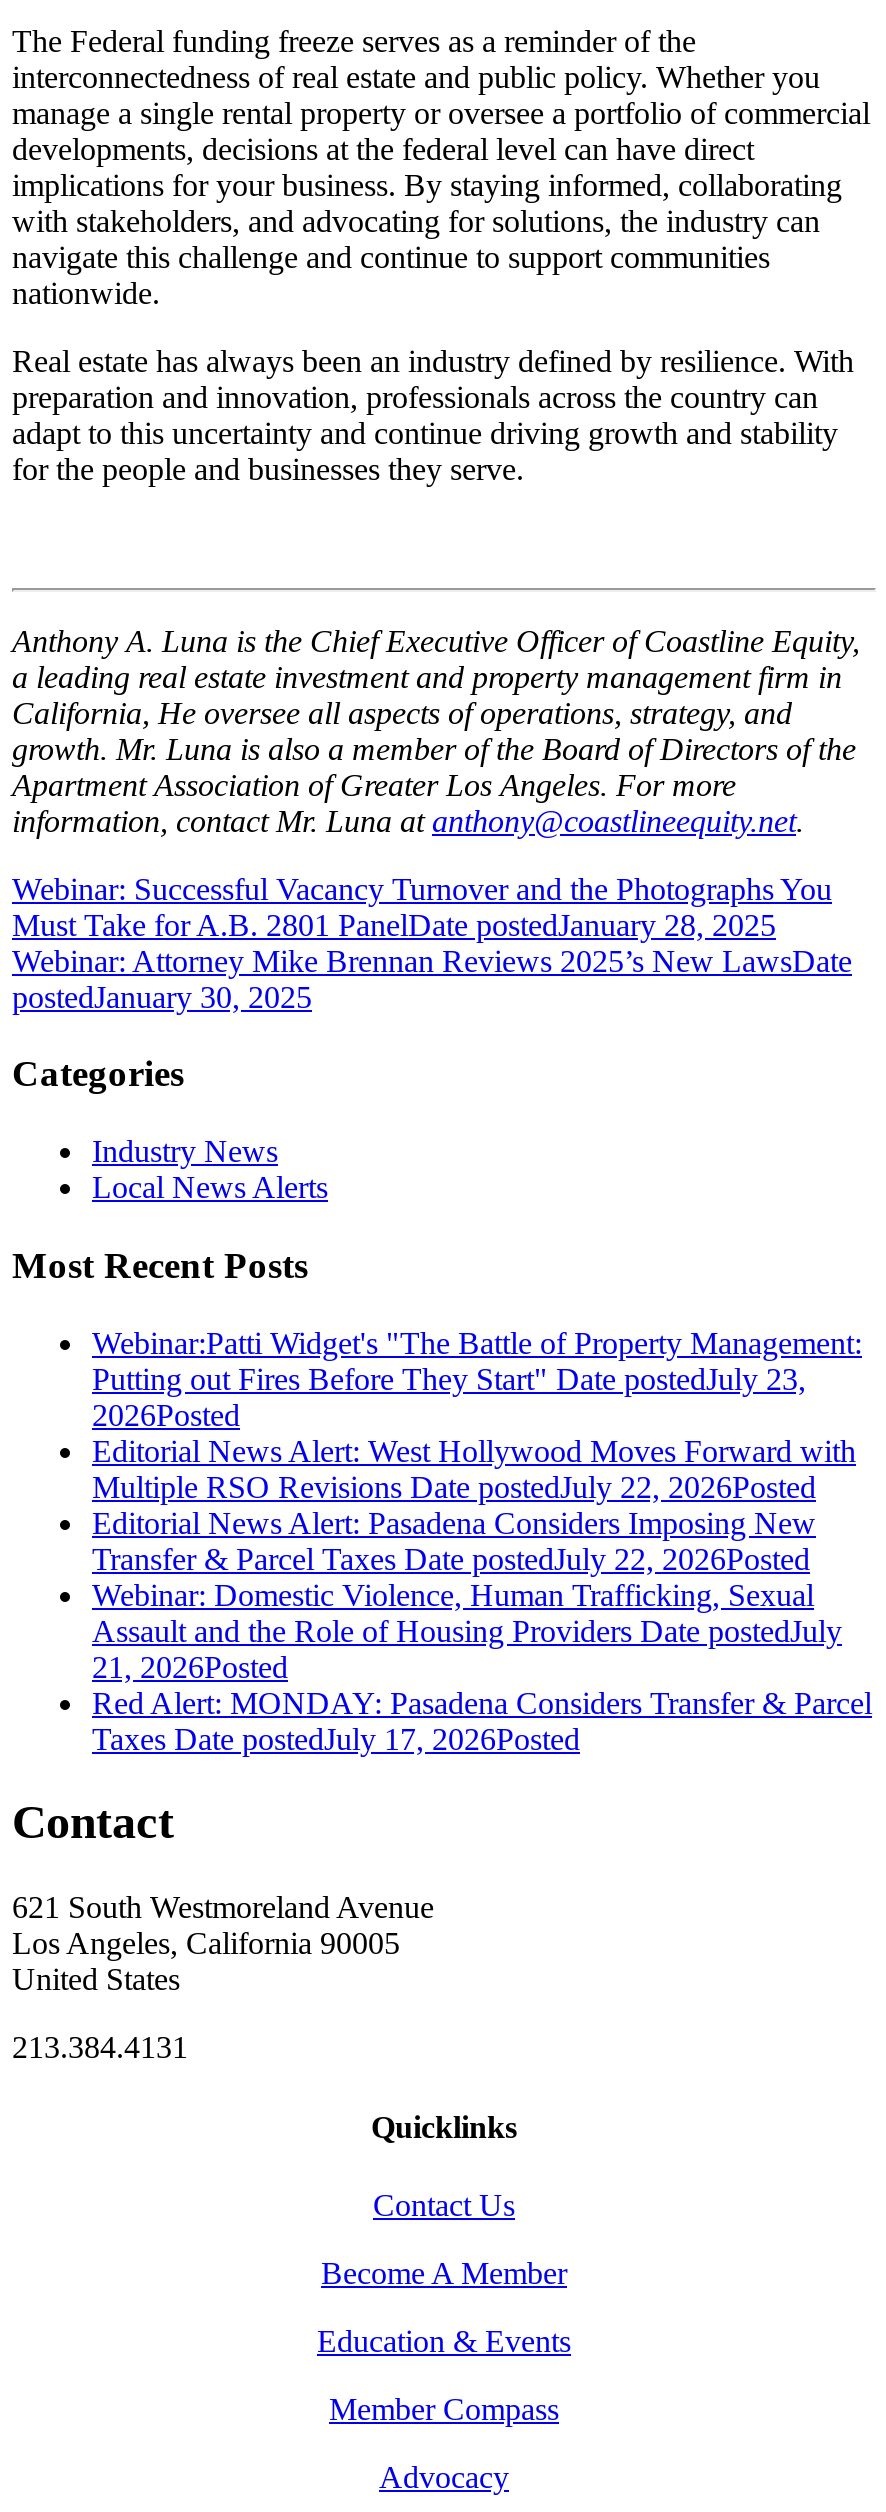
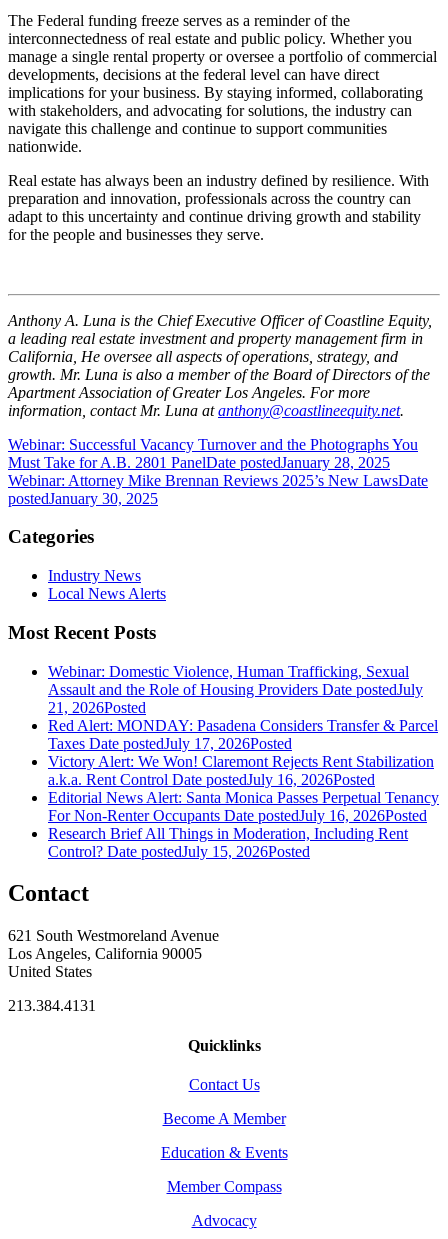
- Webinar:Patti Widget's "The Battle of Property Management:
- Putting out Fires Before They Start" Date postedJuly 23,
- 2026Posted
- Editorial News Alert: West Hollywood Moves Forward with
- Multiple RSO Revisions Date postedJuly 22, 2026Posted
- Editorial News Alert: Pasadena Considers Imposing New
- Transfer & Parcel Taxes Date postedJuly 22, 2026Posted

moved up: Webinar: Domestic Violence, Human Trafficking, Sexual | Assault and the Role of Housing Providers Date postedJuly | 21, 2026Posted | Red Alert: MONDAY: Pasadena Considers Transfer & Parcel | Taxes Date postedJuly 17, 2026Posted

+ Victory Alert: We Won! Claremont Rejects Rent Stabilization
+ a.k.a. Rent Control Date postedJuly 16, 2026Posted
+ Editorial News Alert: Santa Monica Passes Perpetual Tenancy
+ For Non-Renter Occupants Date postedJuly 16, 2026Posted
+ Research Brief All Things in Moderation, Including Rent
+ Control? Date postedJuly 15, 2026Posted
